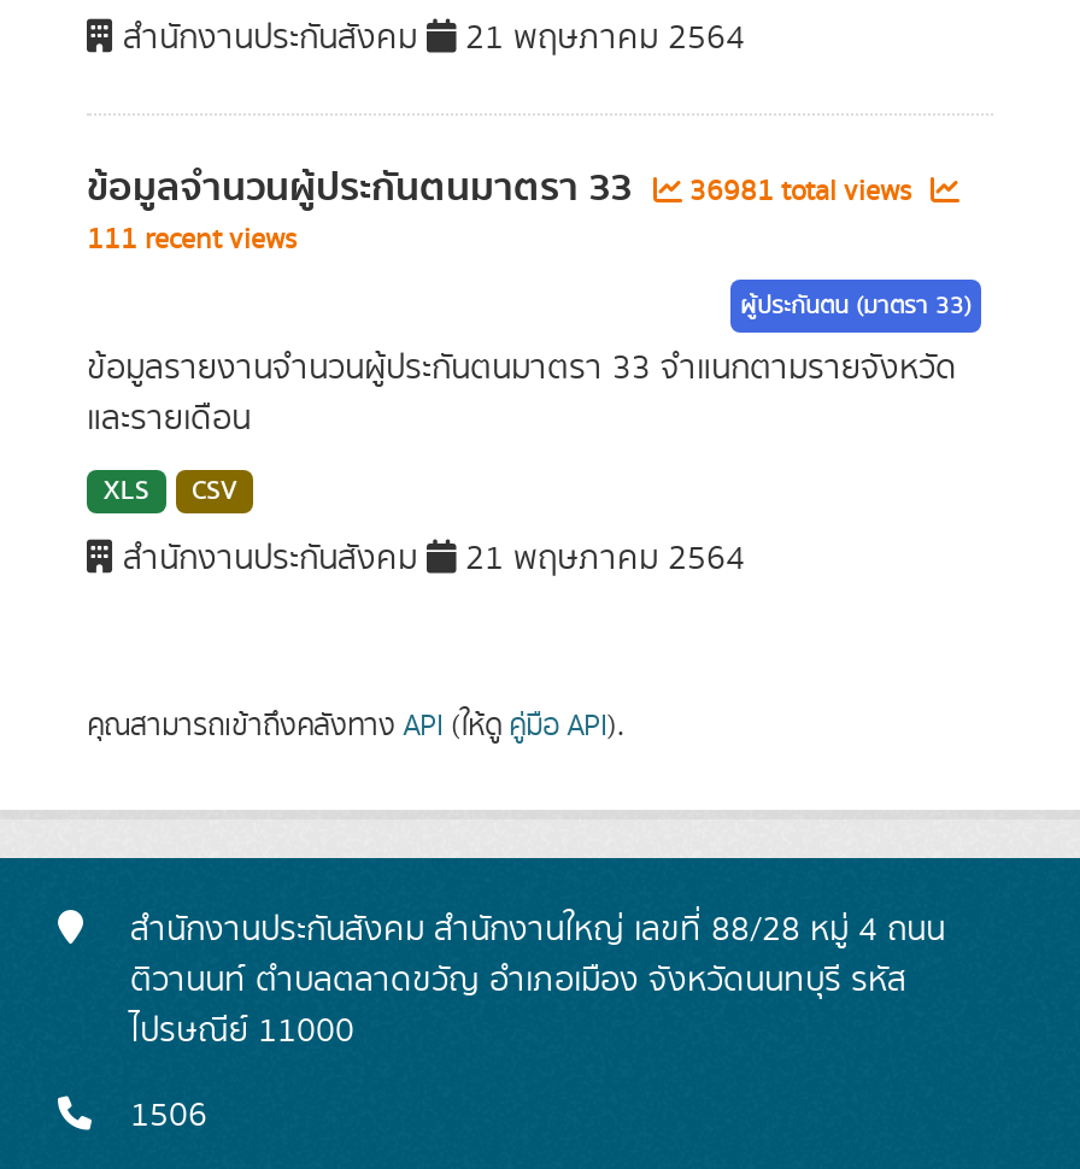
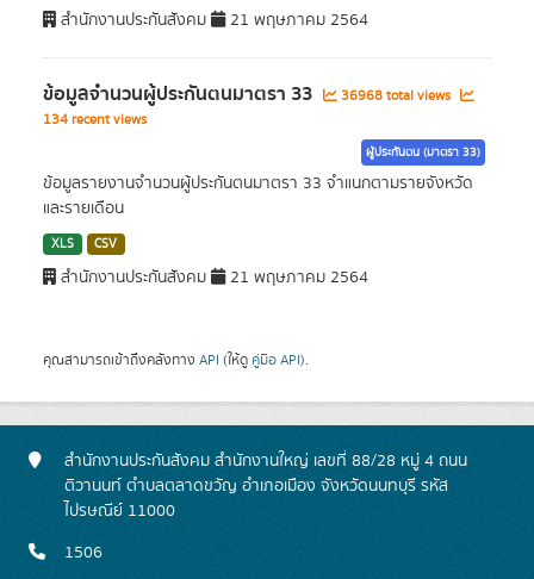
- ข้อมูลจำนวนผู้ประกันตนมาตรา 33 36981 total views
+ ข้อมูลจำนวนผู้ประกันตนมาตรา 33 36968 total views

- 111 recent views
+ 134 recent views
